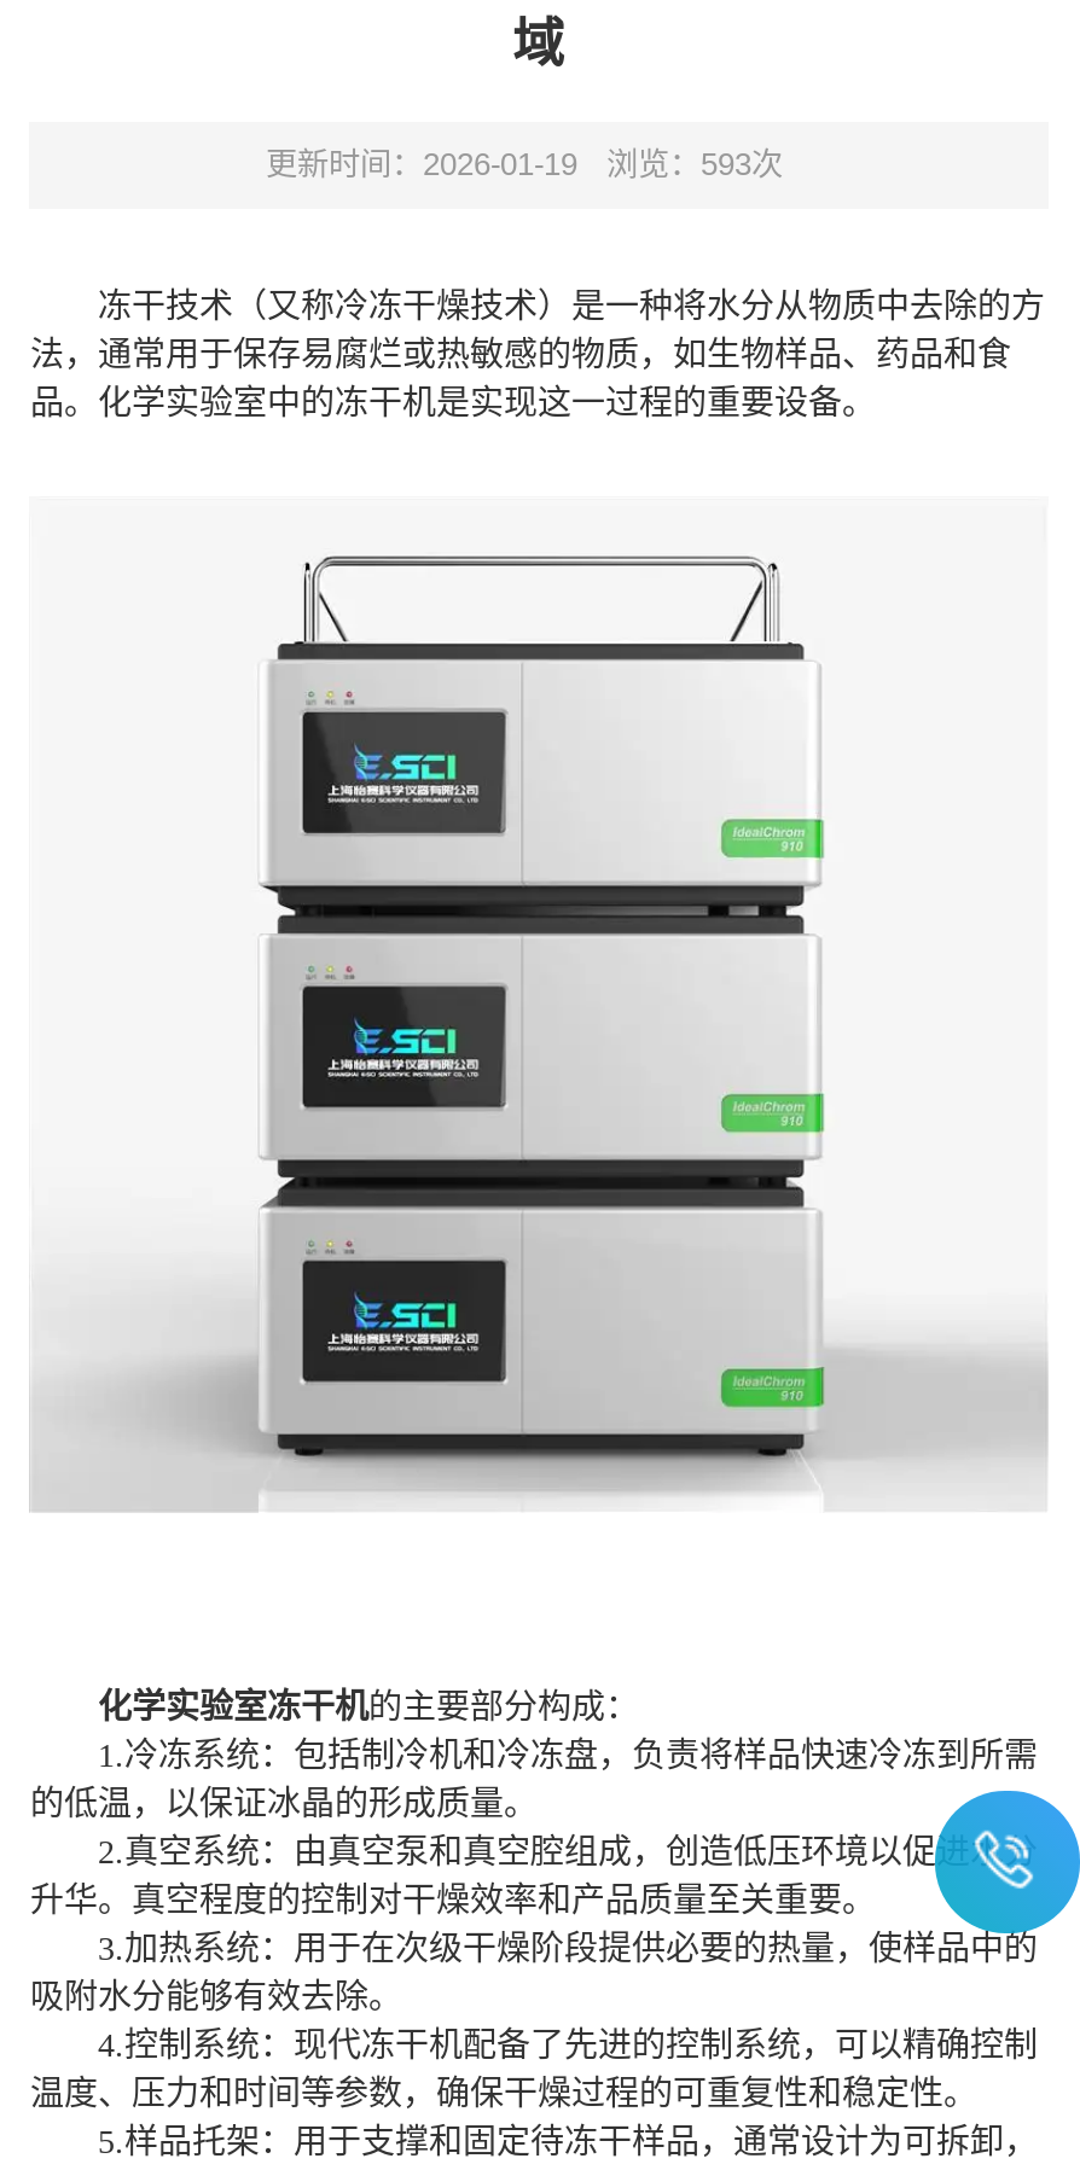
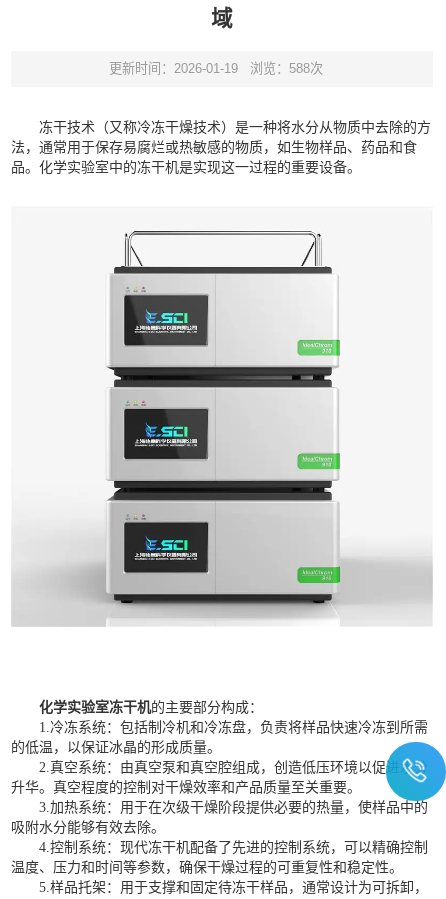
- 更新时间：2026-01-19 浏览：593次
+ 更新时间：2026-01-19 浏览：588次
